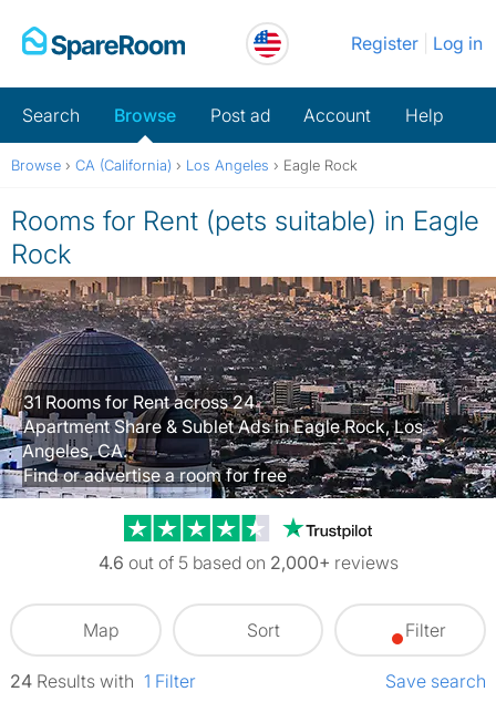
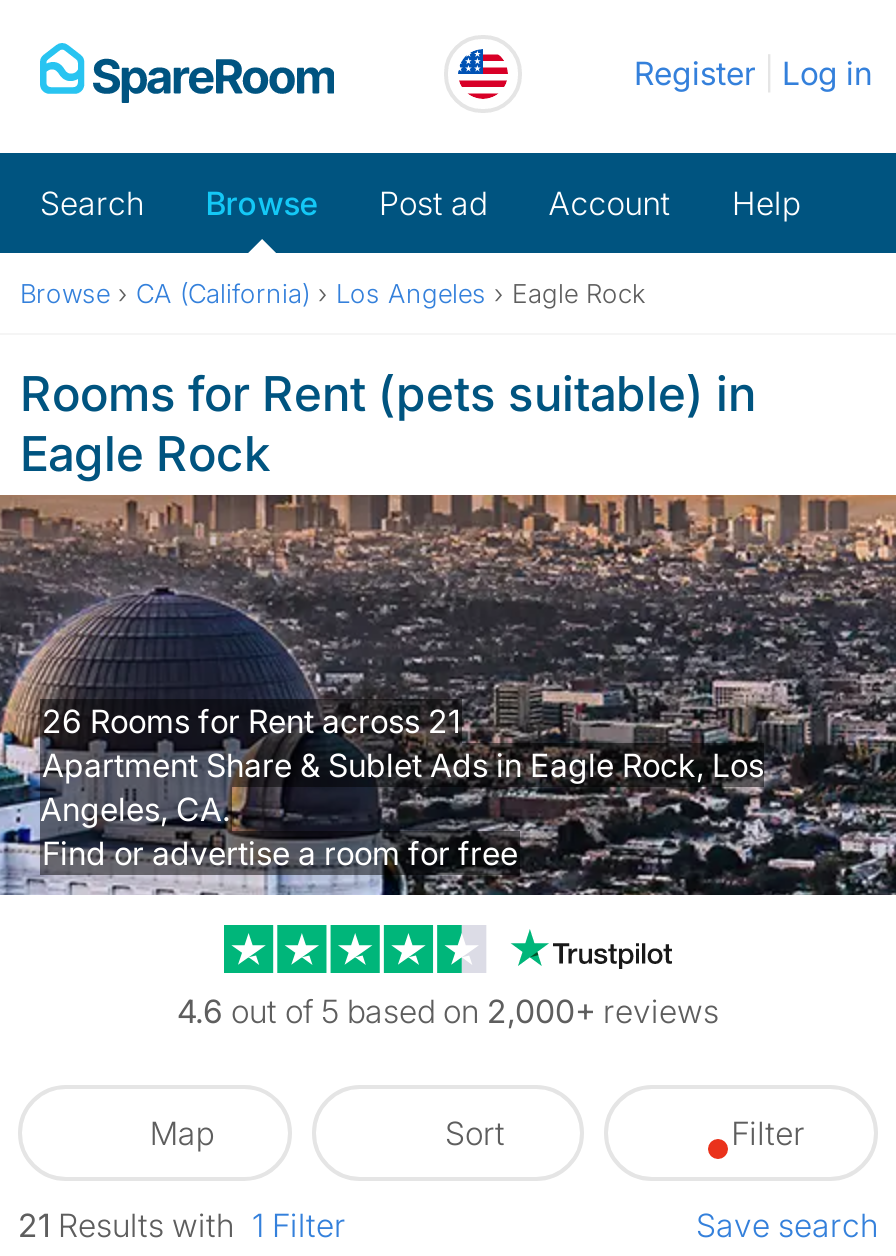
- 31 Rooms for Rent across 24
+ 26 Rooms for Rent across 21

- 24 Results with 1 Filter
+ 21 Results with 1 Filter
